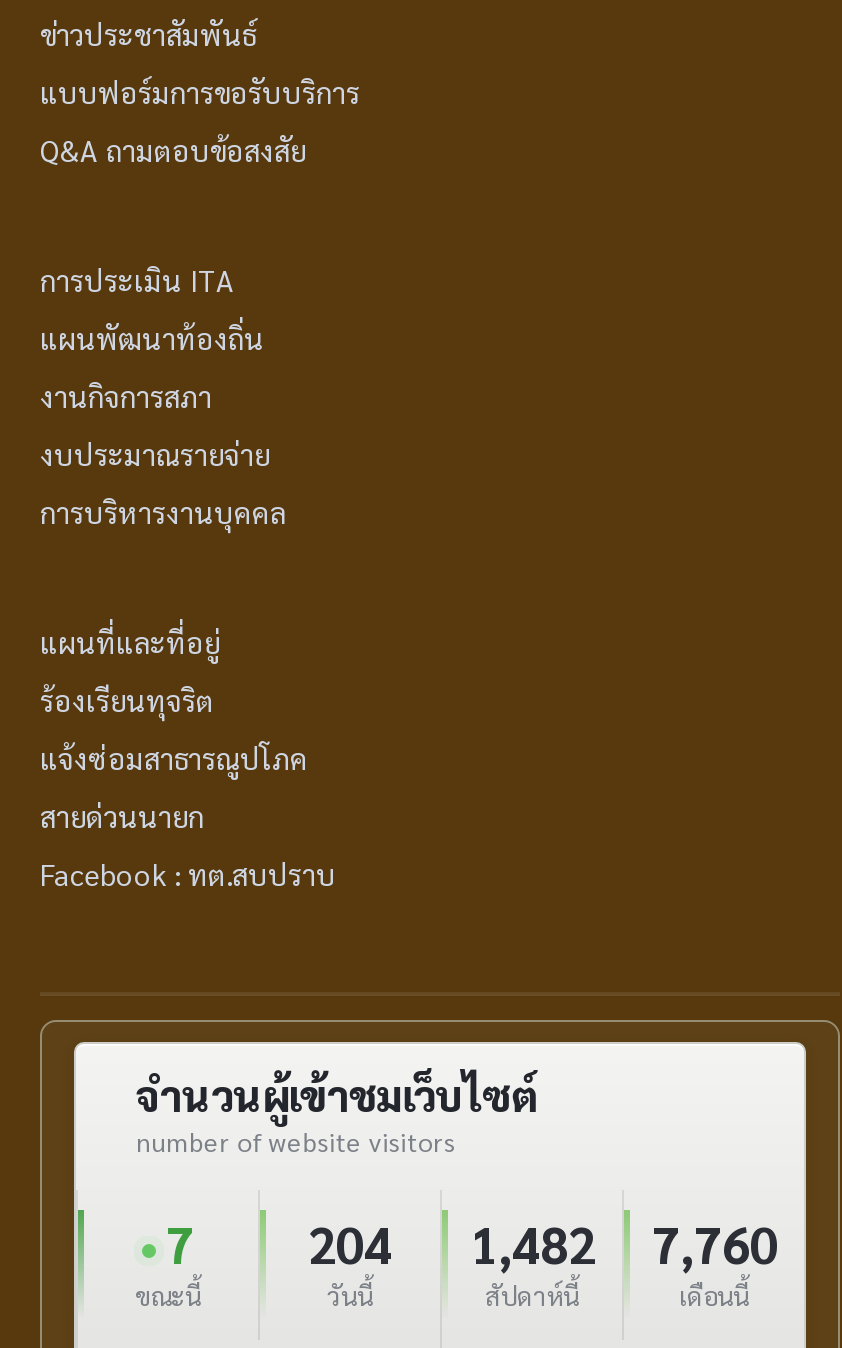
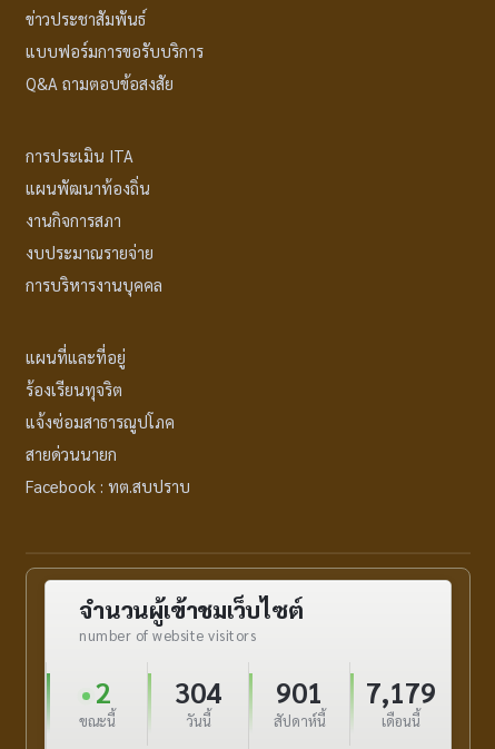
- 7
+ 2

- 204
+ 304

- 1,482
+ 901

- 7,760
+ 7,179
